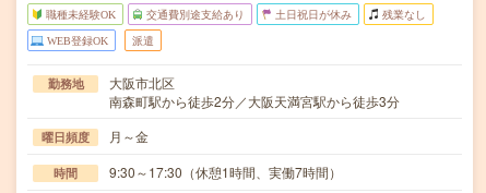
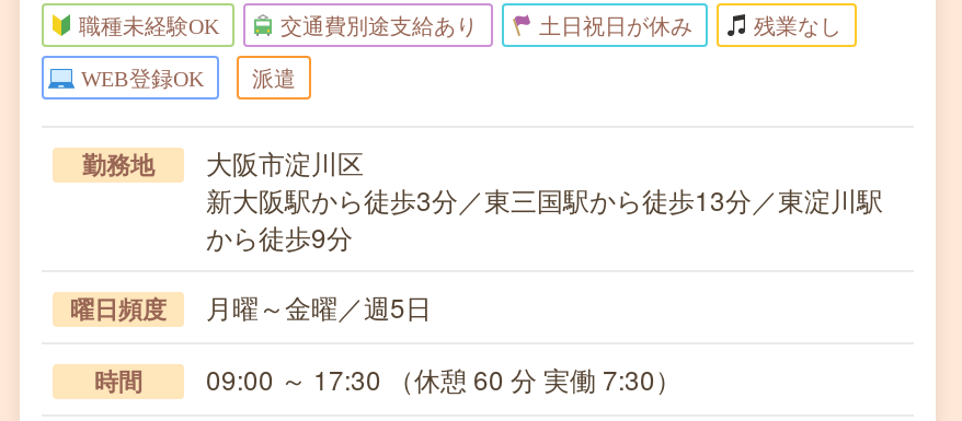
- 大阪市北区
- 南森町駅から徒歩2分／大阪天満宮駅から徒歩3分
+ 大阪市淀川区
+ 新大阪駅から徒歩3分／東三国駅から徒歩13分／東淀川駅
+ から徒歩9分

- 月～金
+ 月曜～金曜／週5日

- 9:30～17:30（休憩1時間、実働7時間）
+ 09:00 ～ 17:30 （休憩 60 分 実働 7:30）
